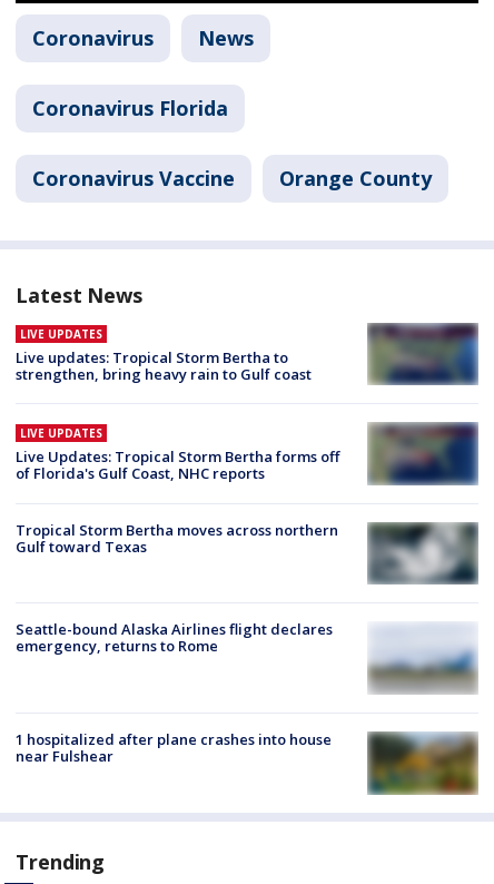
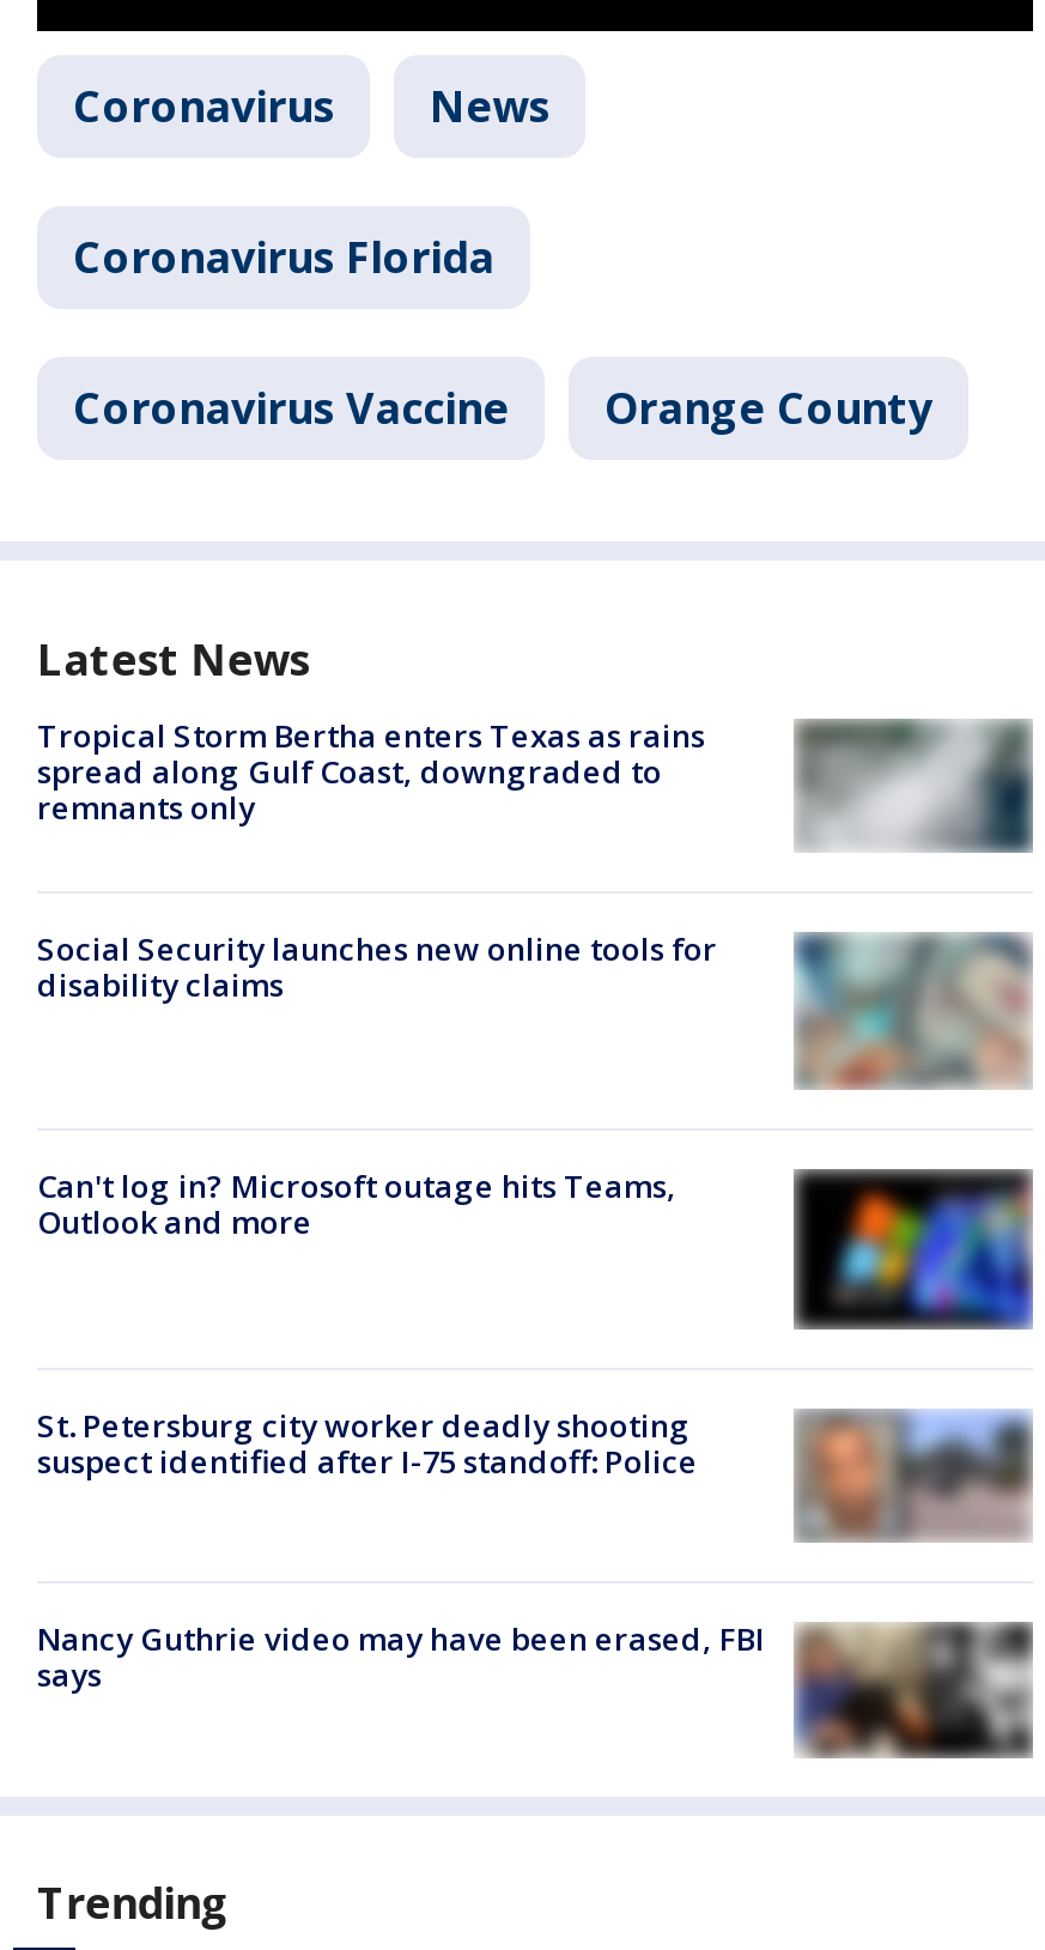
- LIVE UPDATES
- Live updates: Tropical Storm Bertha to
- strengthen, bring heavy rain to Gulf coast
+ Tropical Storm Bertha enters Texas as rains
+ spread along Gulf Coast, downgraded to
+ remnants only

- [image]
+ [image]

- [image]
- LIVE UPDATES
- Live Updates: Tropical Storm Bertha forms off
- of Florida's Gulf Coast, NHC reports
+ [image]
+ Social Security launches new online tools for
+ disability claims

- Tropical Storm Bertha moves across northern
- Gulf toward Texas
+ Can't log in? Microsoft outage hits Teams,
+ Outlook and more

- [image]
+ [image]

- [image]
- Seattle-bound Alaska Airlines flight declares
- emergency, returns to Rome
+ [image]
+ St. Petersburg city worker deadly shooting
+ suspect identified after I-75 standoff: Police

- [image]
- 1 hospitalized after plane crashes into house
- near Fulshear
+ [image]
+ Nancy Guthrie video may have been erased, FBI
+ says
